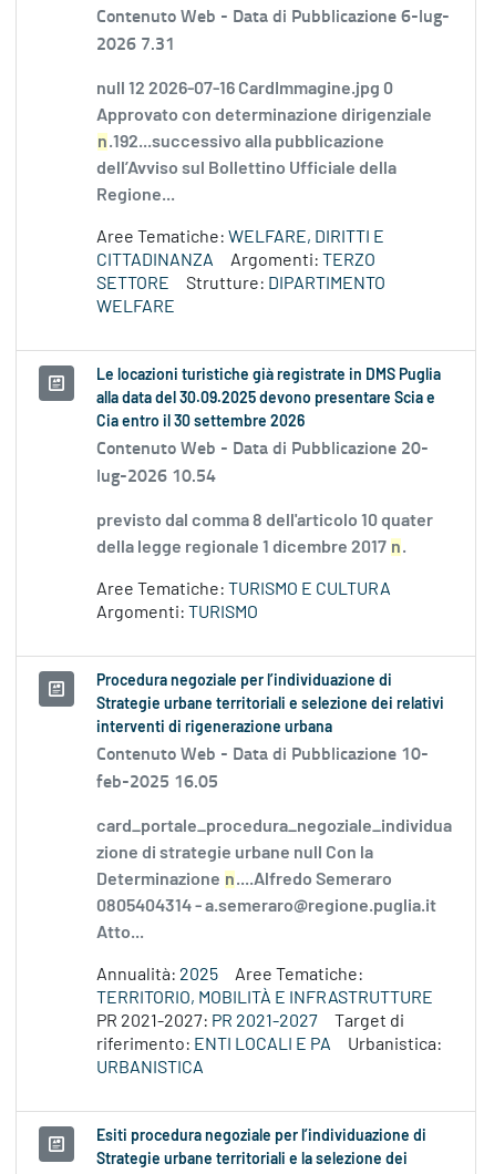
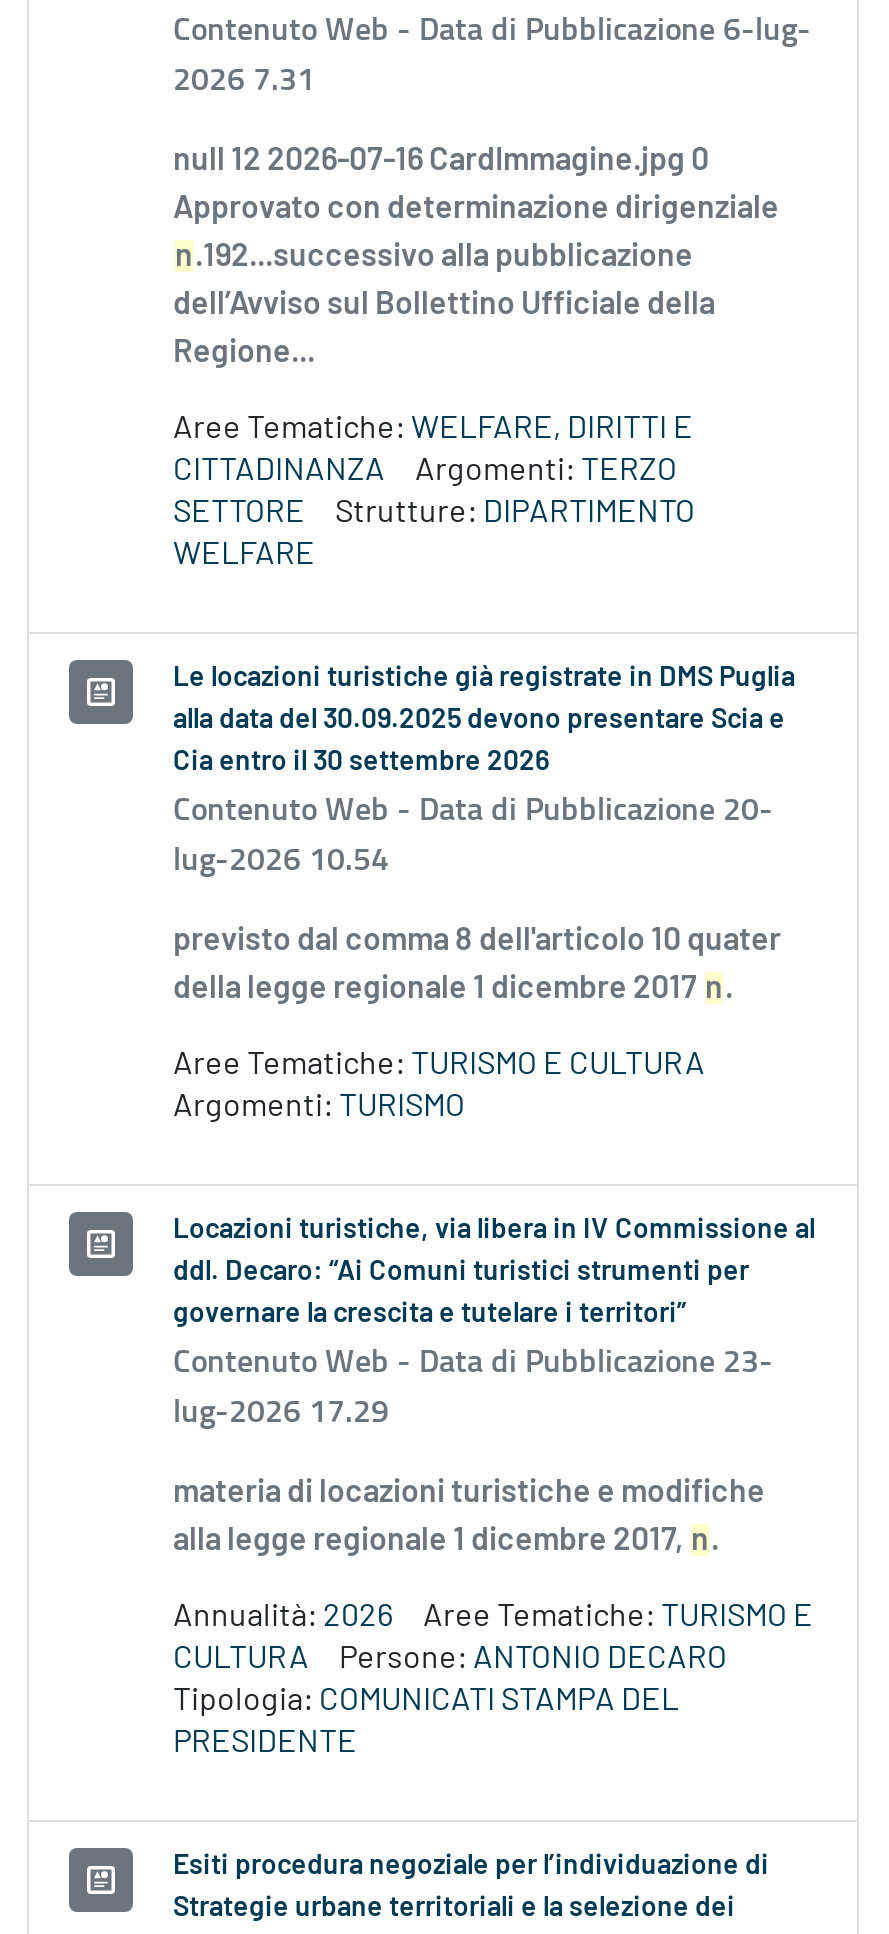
- Procedura negoziale per l’individuazione di
- Strategie urbane territoriali e selezione dei relativi
- interventi di rigenerazione urbana
- Contenuto Web - Data di Pubblicazione 10-
- feb-2025 16.05
- card_portale_procedura_negoziale_individua
- zione di strategie urbane null Con la
- Determinazione n....Alfredo Semeraro
- 0805404314 - a.semeraro@regione.puglia.it
- Atto...
- Annualità: 2025
- Aree Tematiche:
- TERRITORIO, MOBILITÀ E INFRASTRUTTURE
- PR 2021-2027: PR 2021-2027
- Target di
- riferimento: ENTI LOCALI E PA
- Urbanistica:
- URBANISTICA
+ Locazioni turistiche, via libera in IV Commissione al
+ ddl. Decaro: “Ai Comuni turistici strumenti per
+ governare la crescita e tutelare i territori”
+ Contenuto Web - Data di Pubblicazione 23-
+ lug-2026 17.29
+ materia di locazioni turistiche e modifiche
+ alla legge regionale 1 dicembre 2017, n.
+ Annualità: 2026
+ Aree Tematiche: TURISMO E
+ CULTURA
+ Persone: ANTONIO DECARO
+ Tipologia: COMUNICATI STAMPA DEL
+ PRESIDENTE
